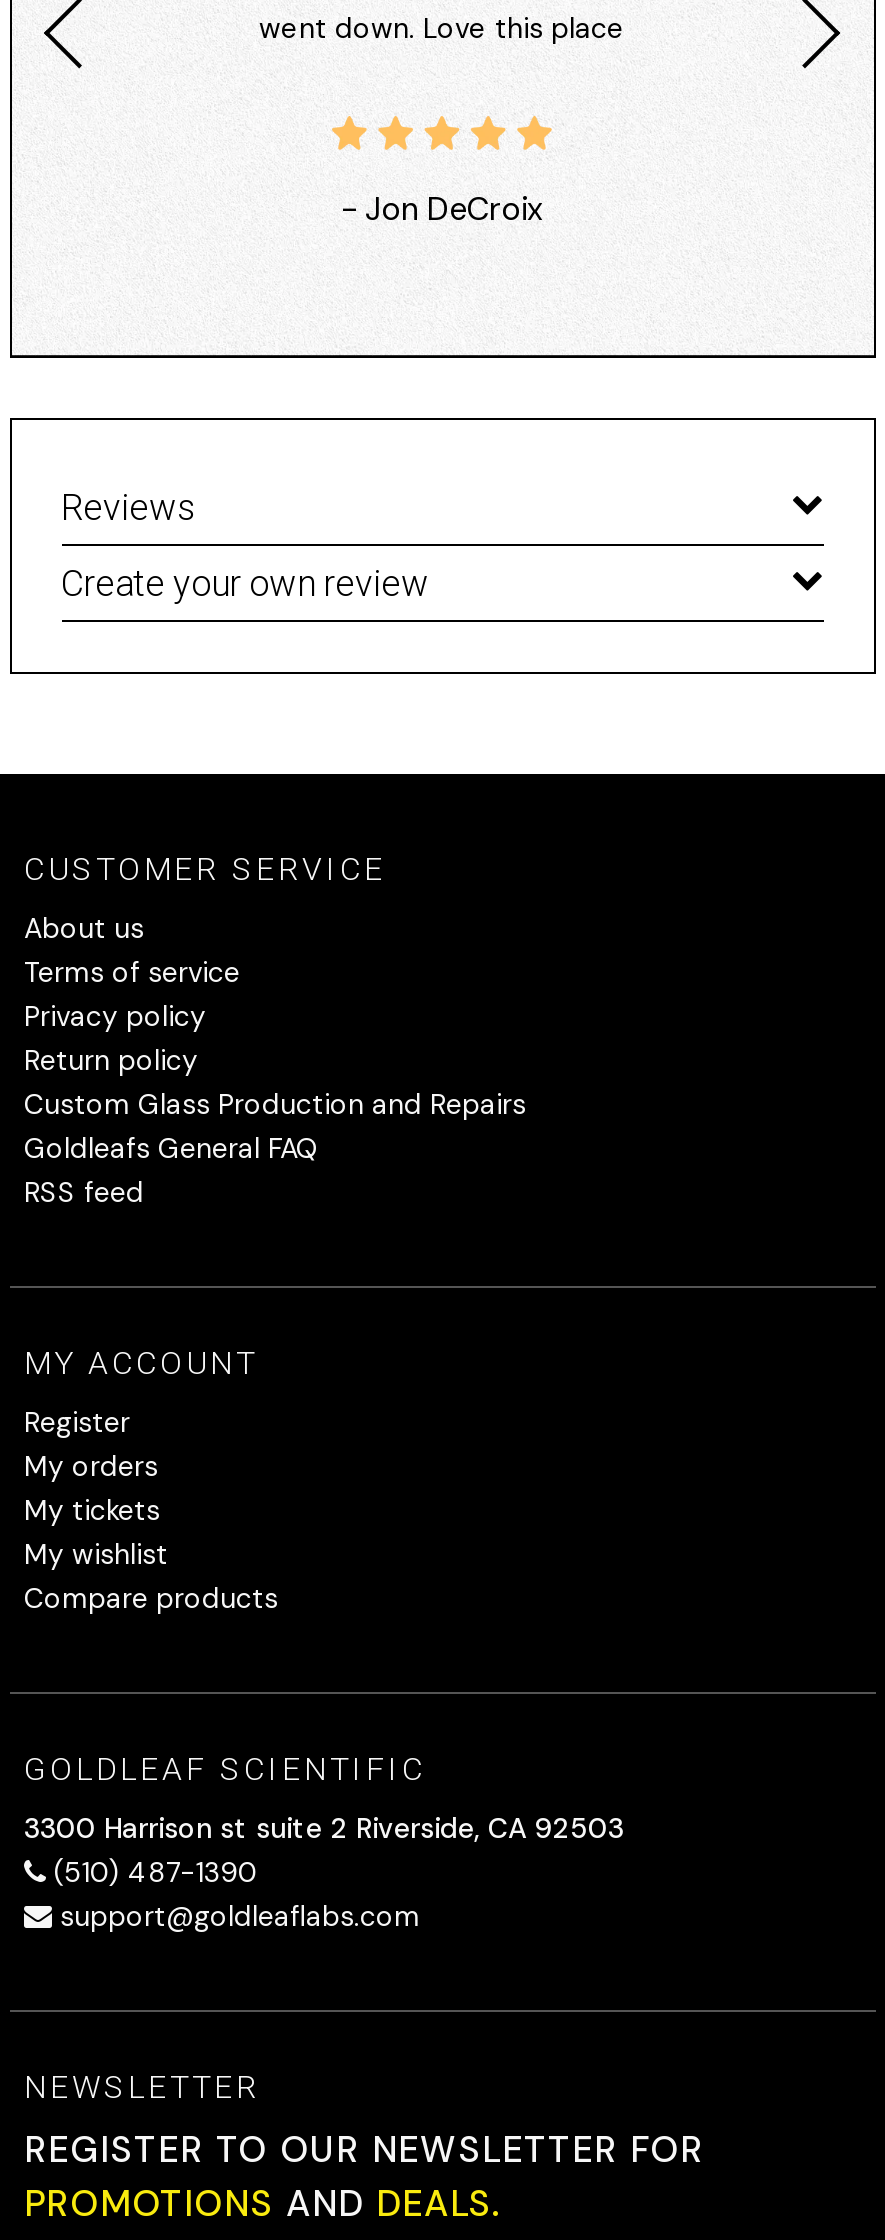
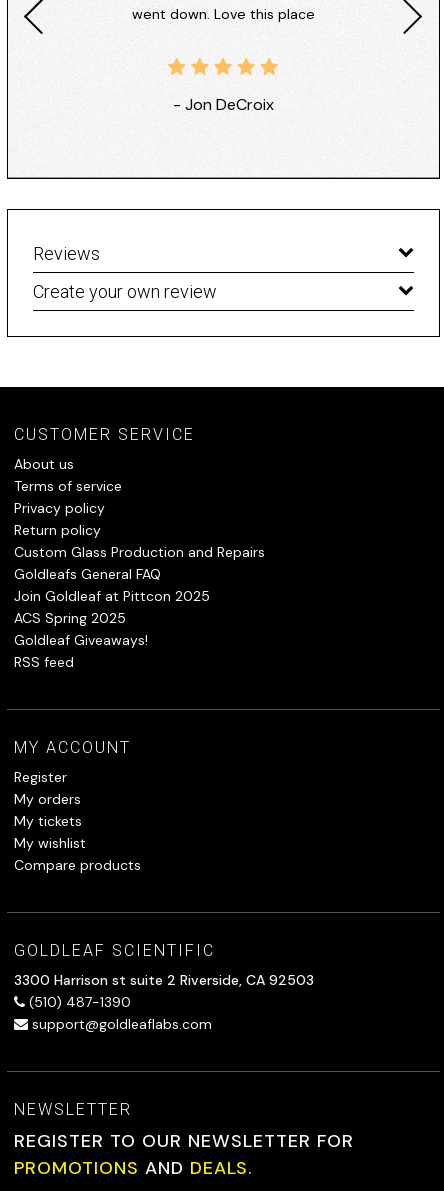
+ Join Goldleaf at Pittcon 2025
+ ACS Spring 2025
+ Goldleaf Giveaways!
